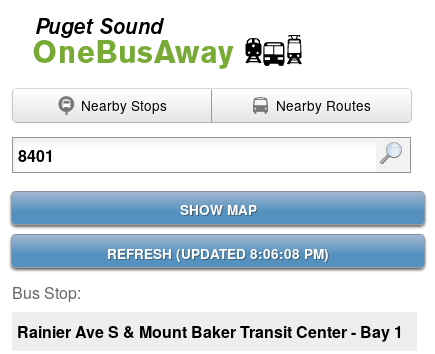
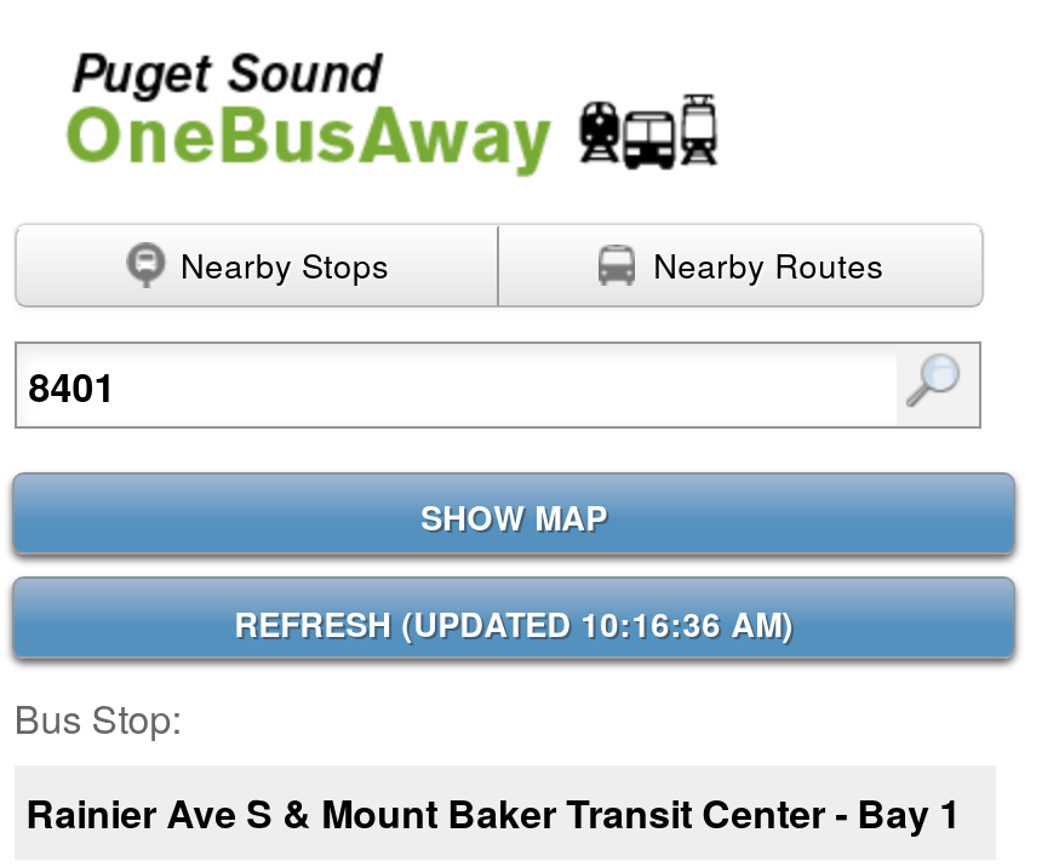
- REFRESH (UPDATED 8:06:08 PM)
+ REFRESH (UPDATED 10:16:36 AM)
